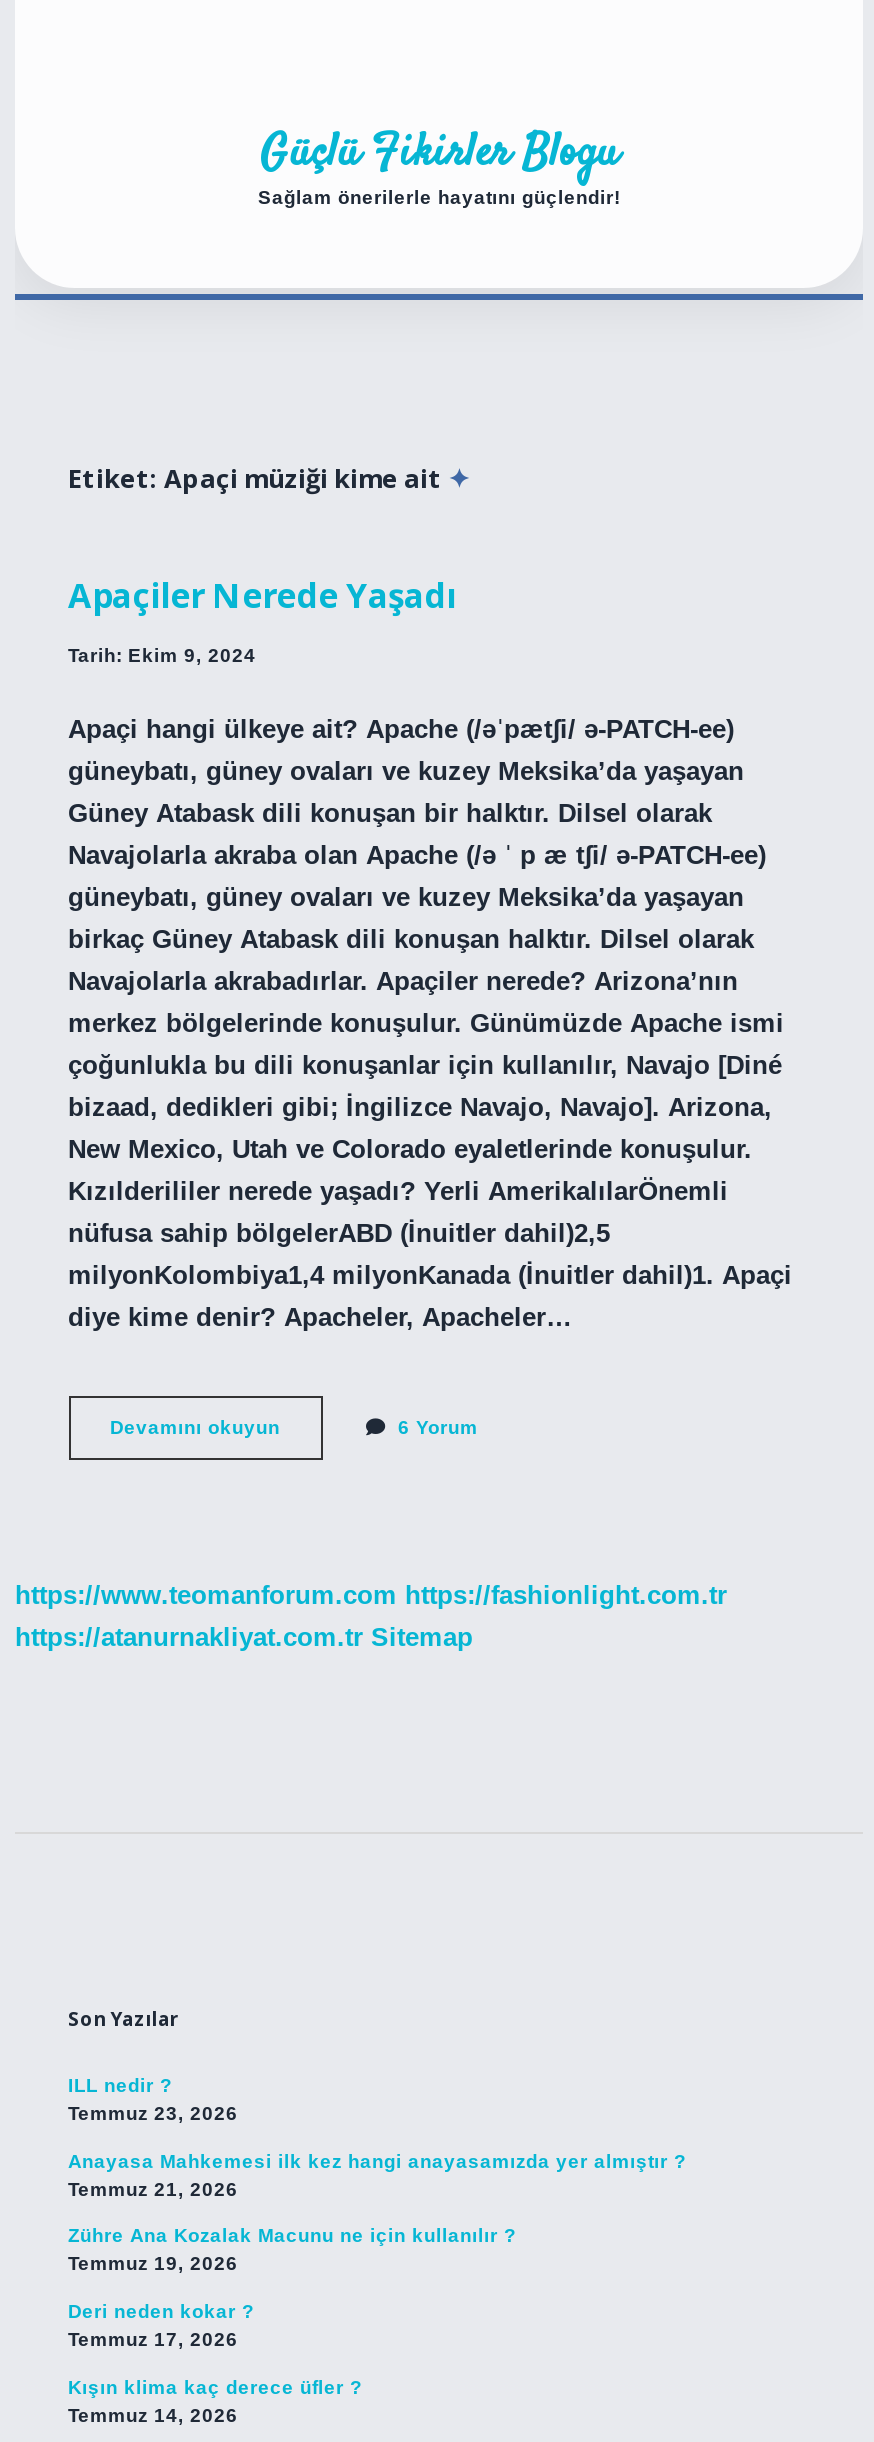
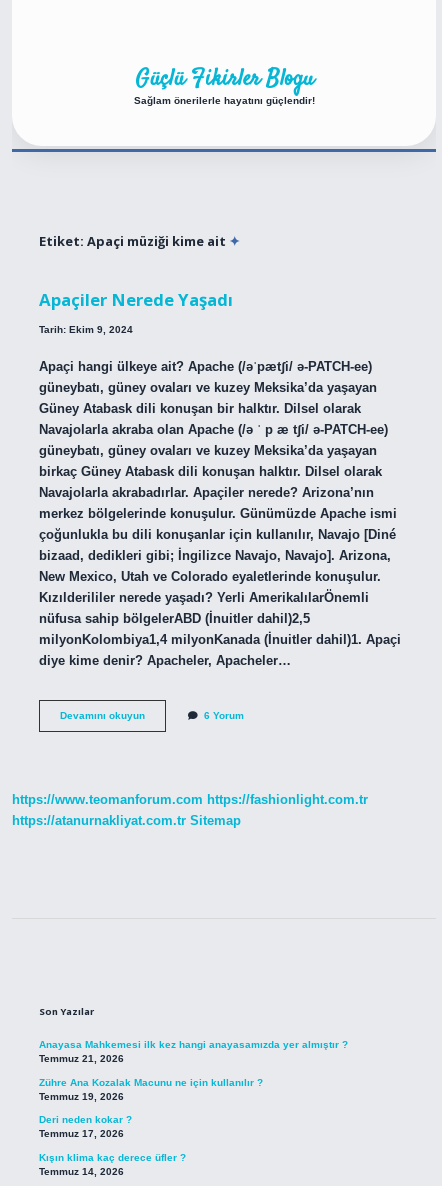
- ILL nedir ?
- Temmuz 23, 2026
